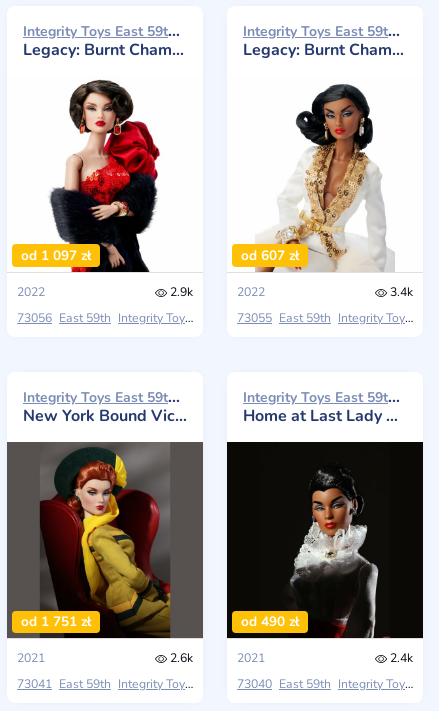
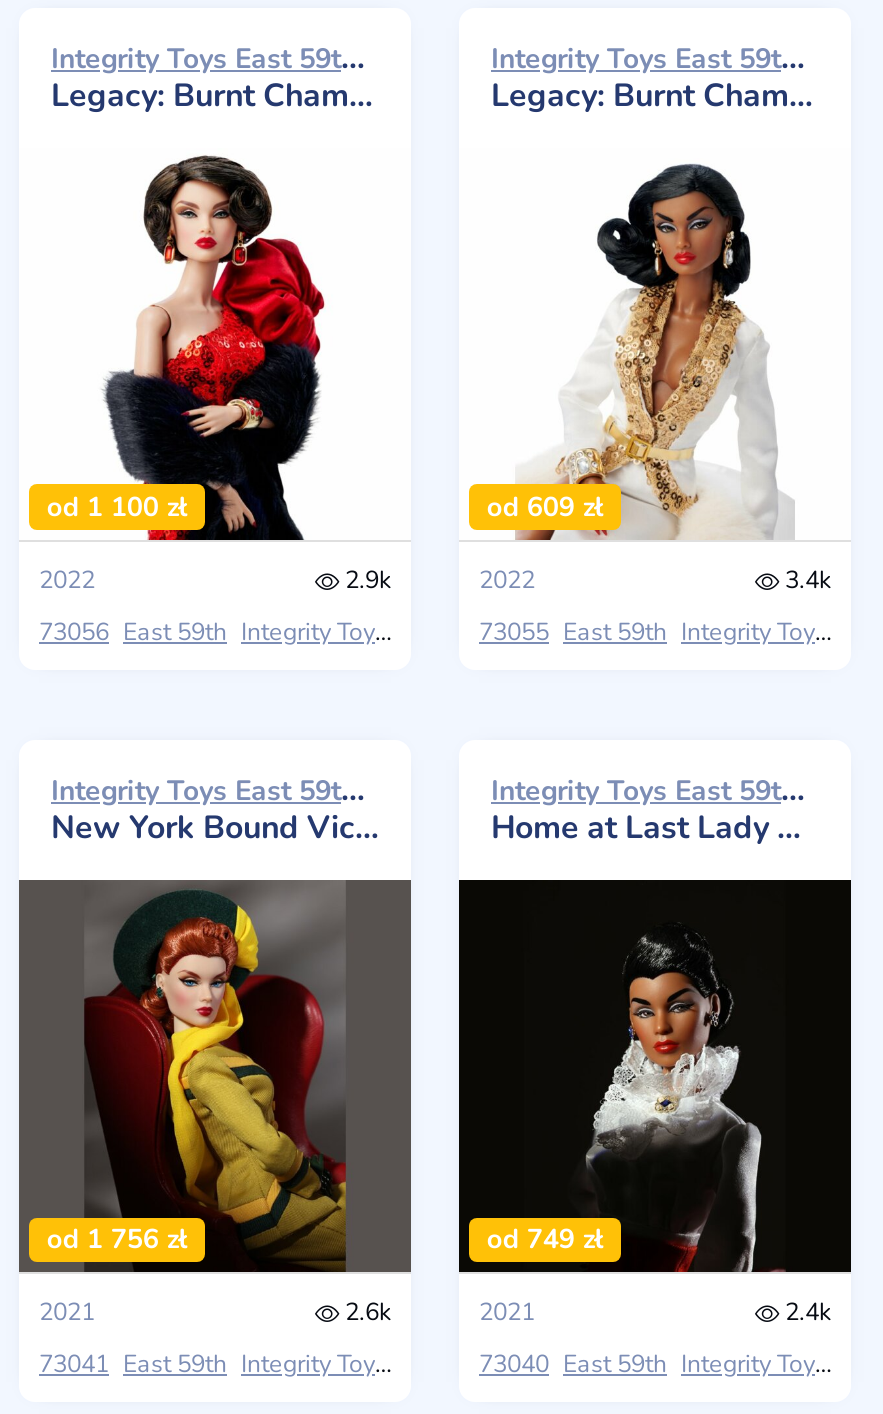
- od 1 097 zł
+ od 1 100 zł

- od 607 zł
+ od 609 zł

- od 1 751 zł
+ od 1 756 zł

- od 490 zł
+ od 749 zł
